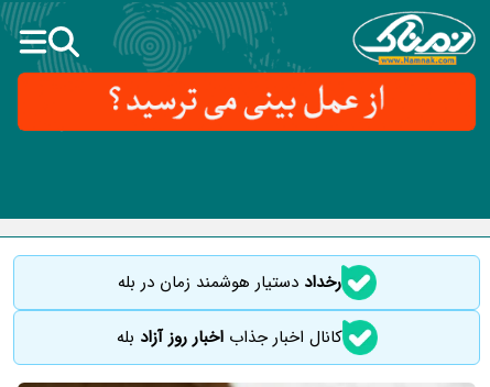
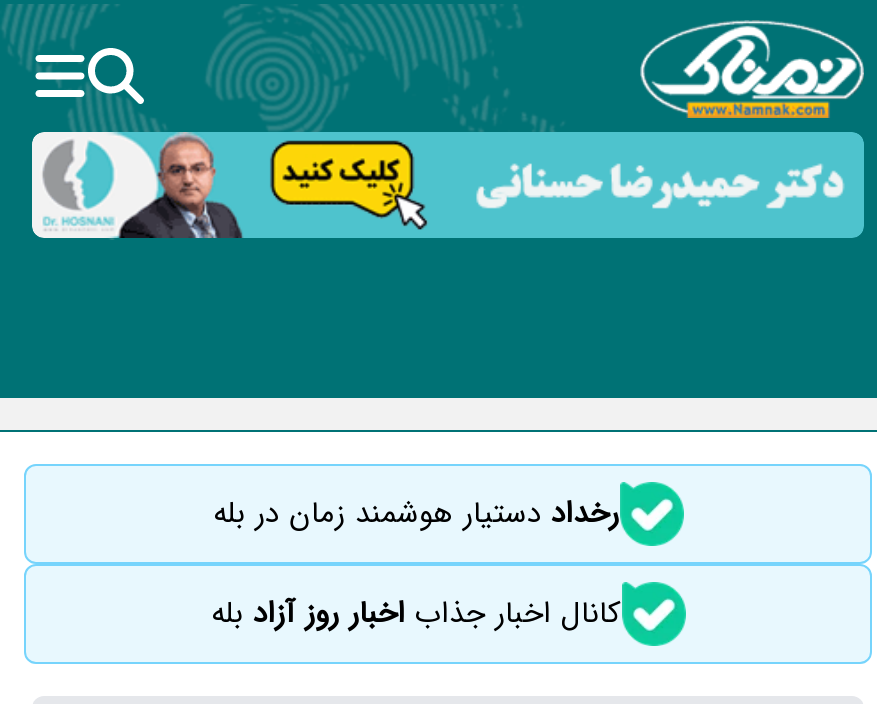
- [image]
+ [image]
